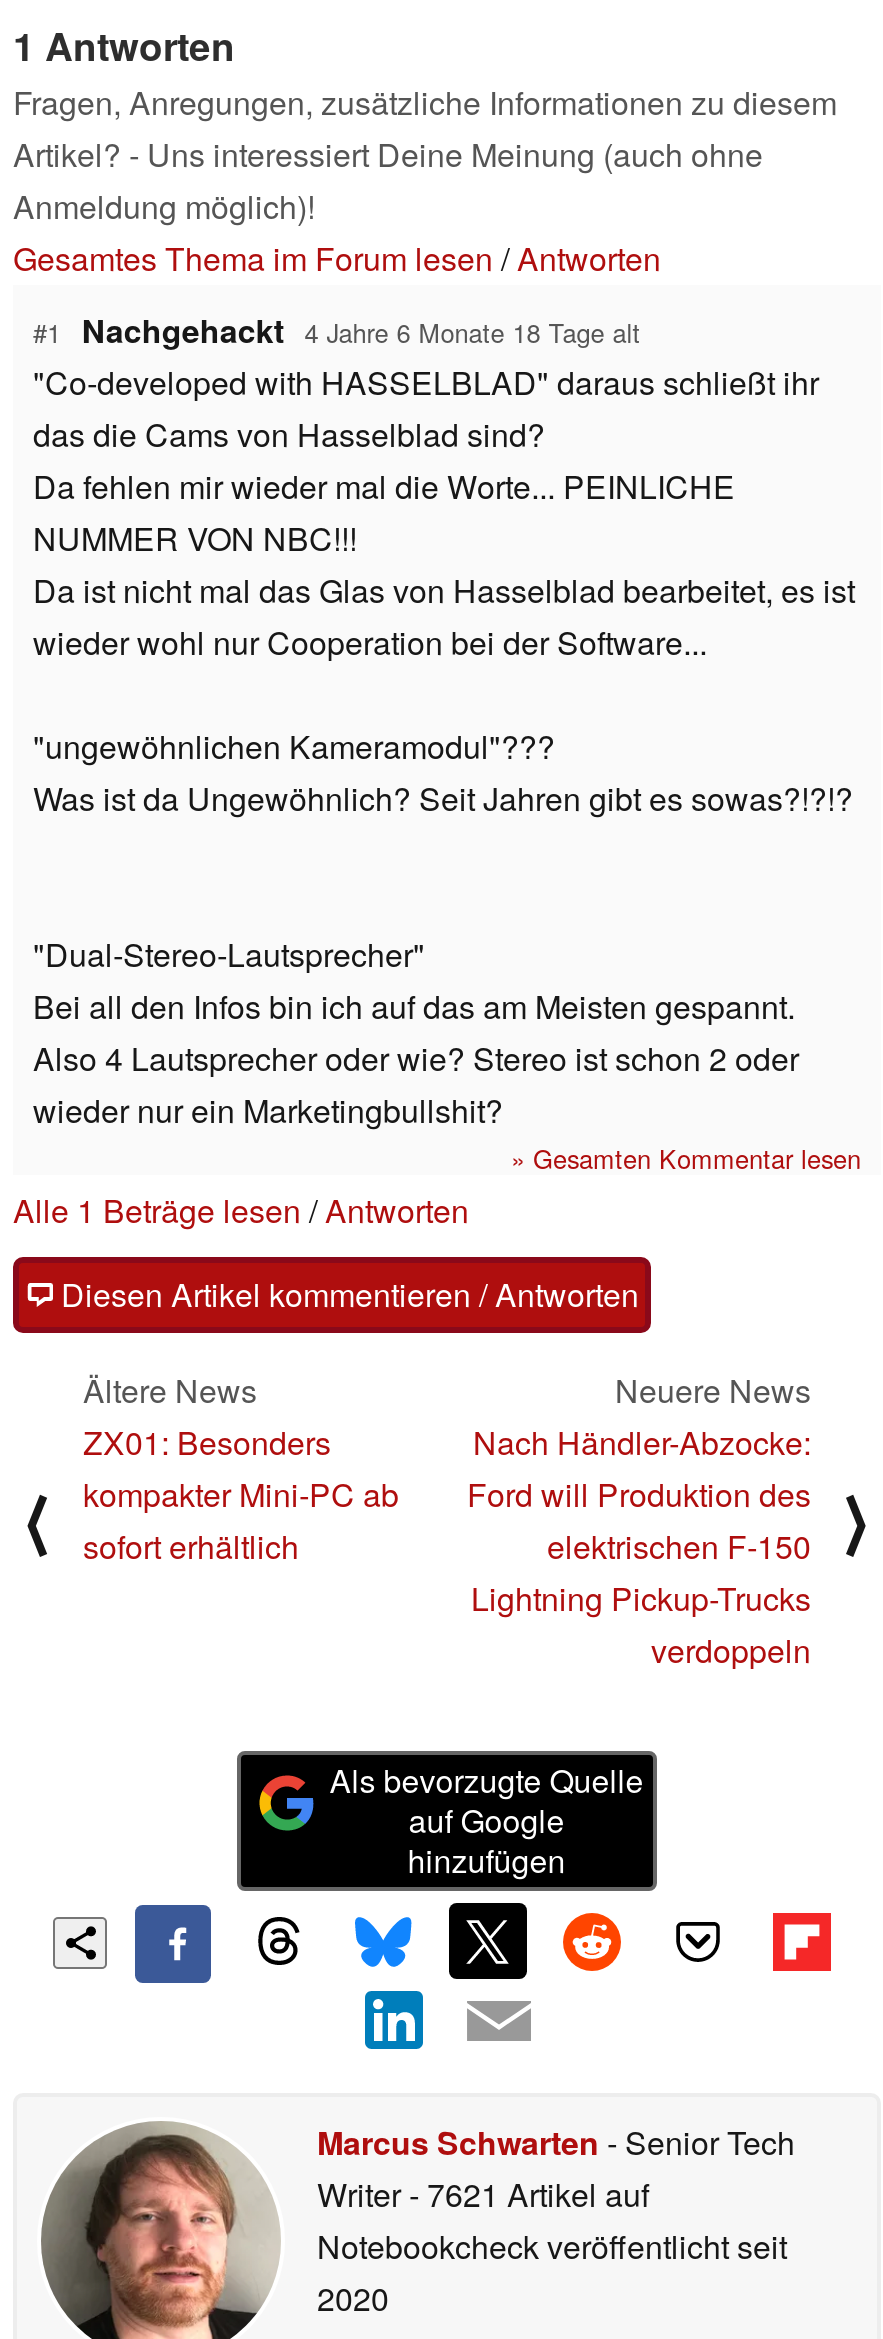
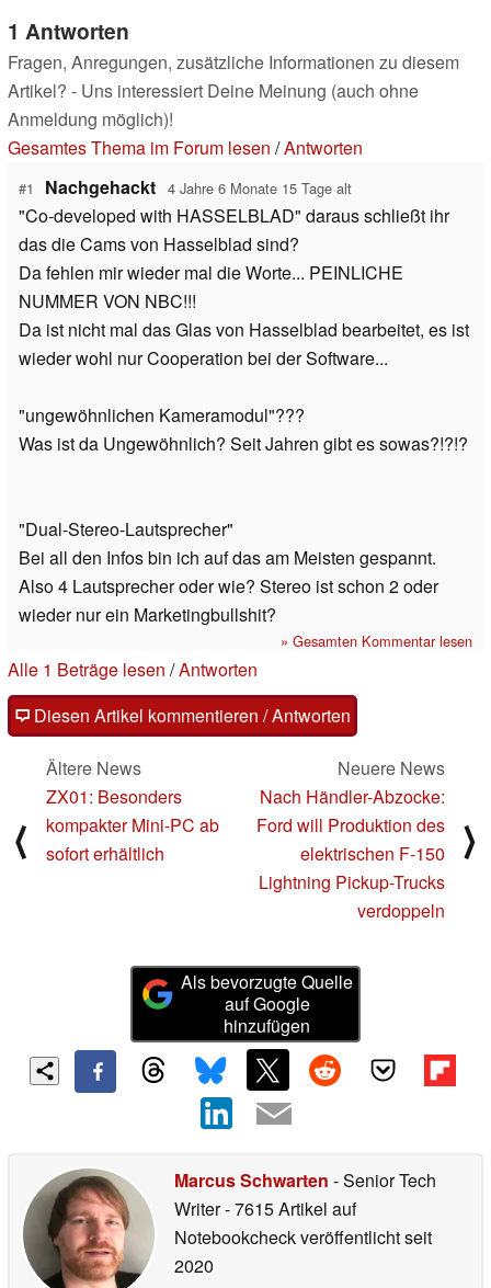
- #1 Nachgehackt 4 Jahre 6 Monate 18 Tage alt
+ #1 Nachgehackt 4 Jahre 6 Monate 15 Tage alt

- Writer - 7621 Artikel auf
+ Writer - 7615 Artikel auf
